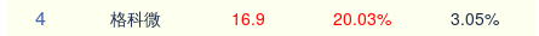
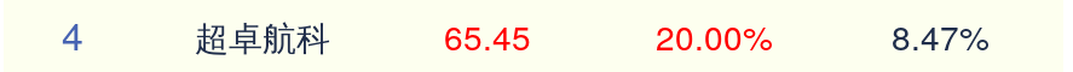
- 格科微
- 16.9
- 20.03%
- 3.05%
+ 超卓航科
+ 65.45
+ 20.00%
+ 8.47%
